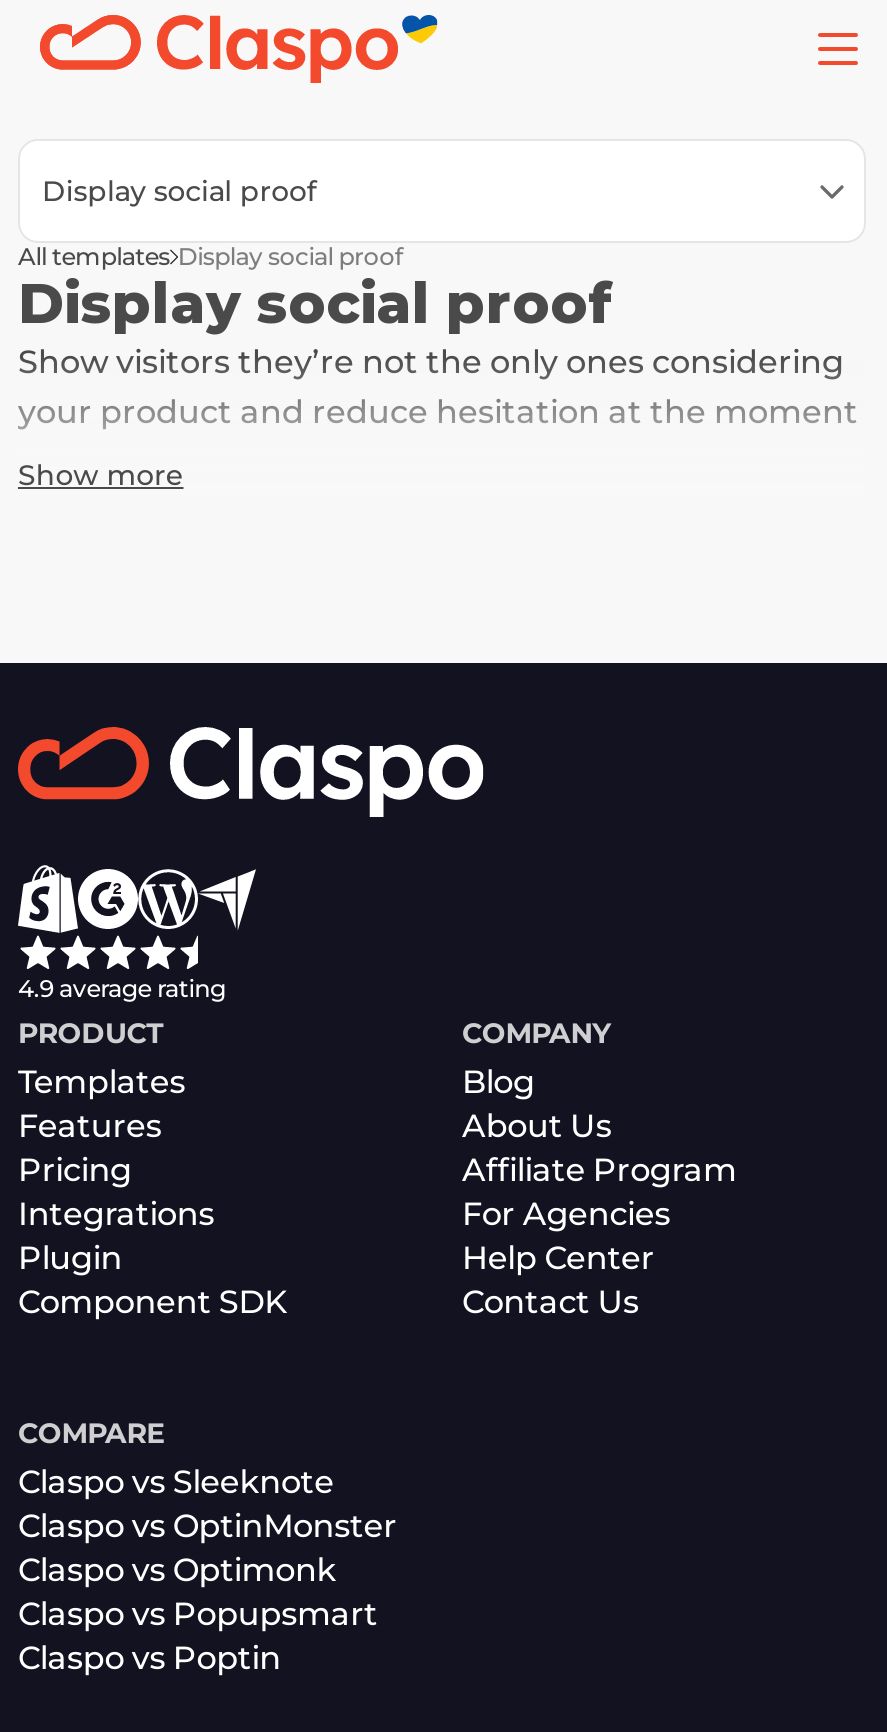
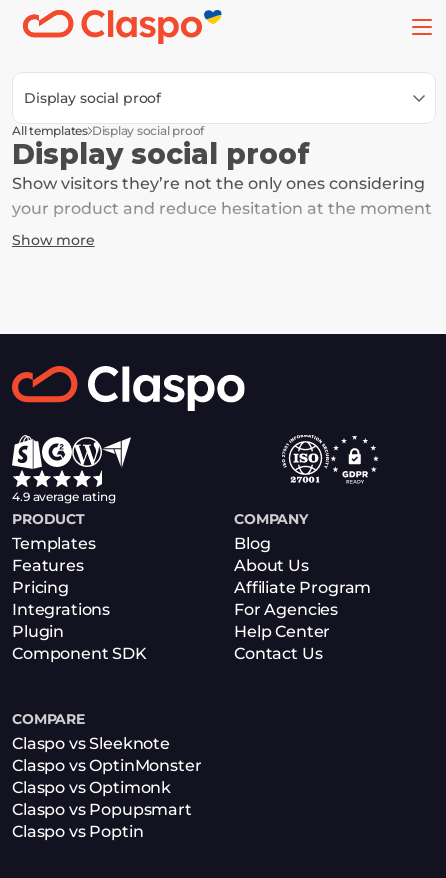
+ [image]
